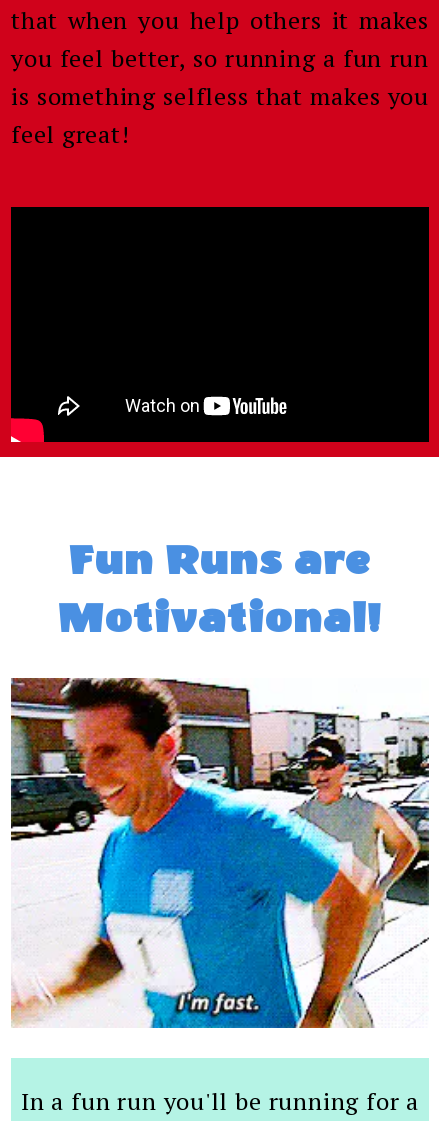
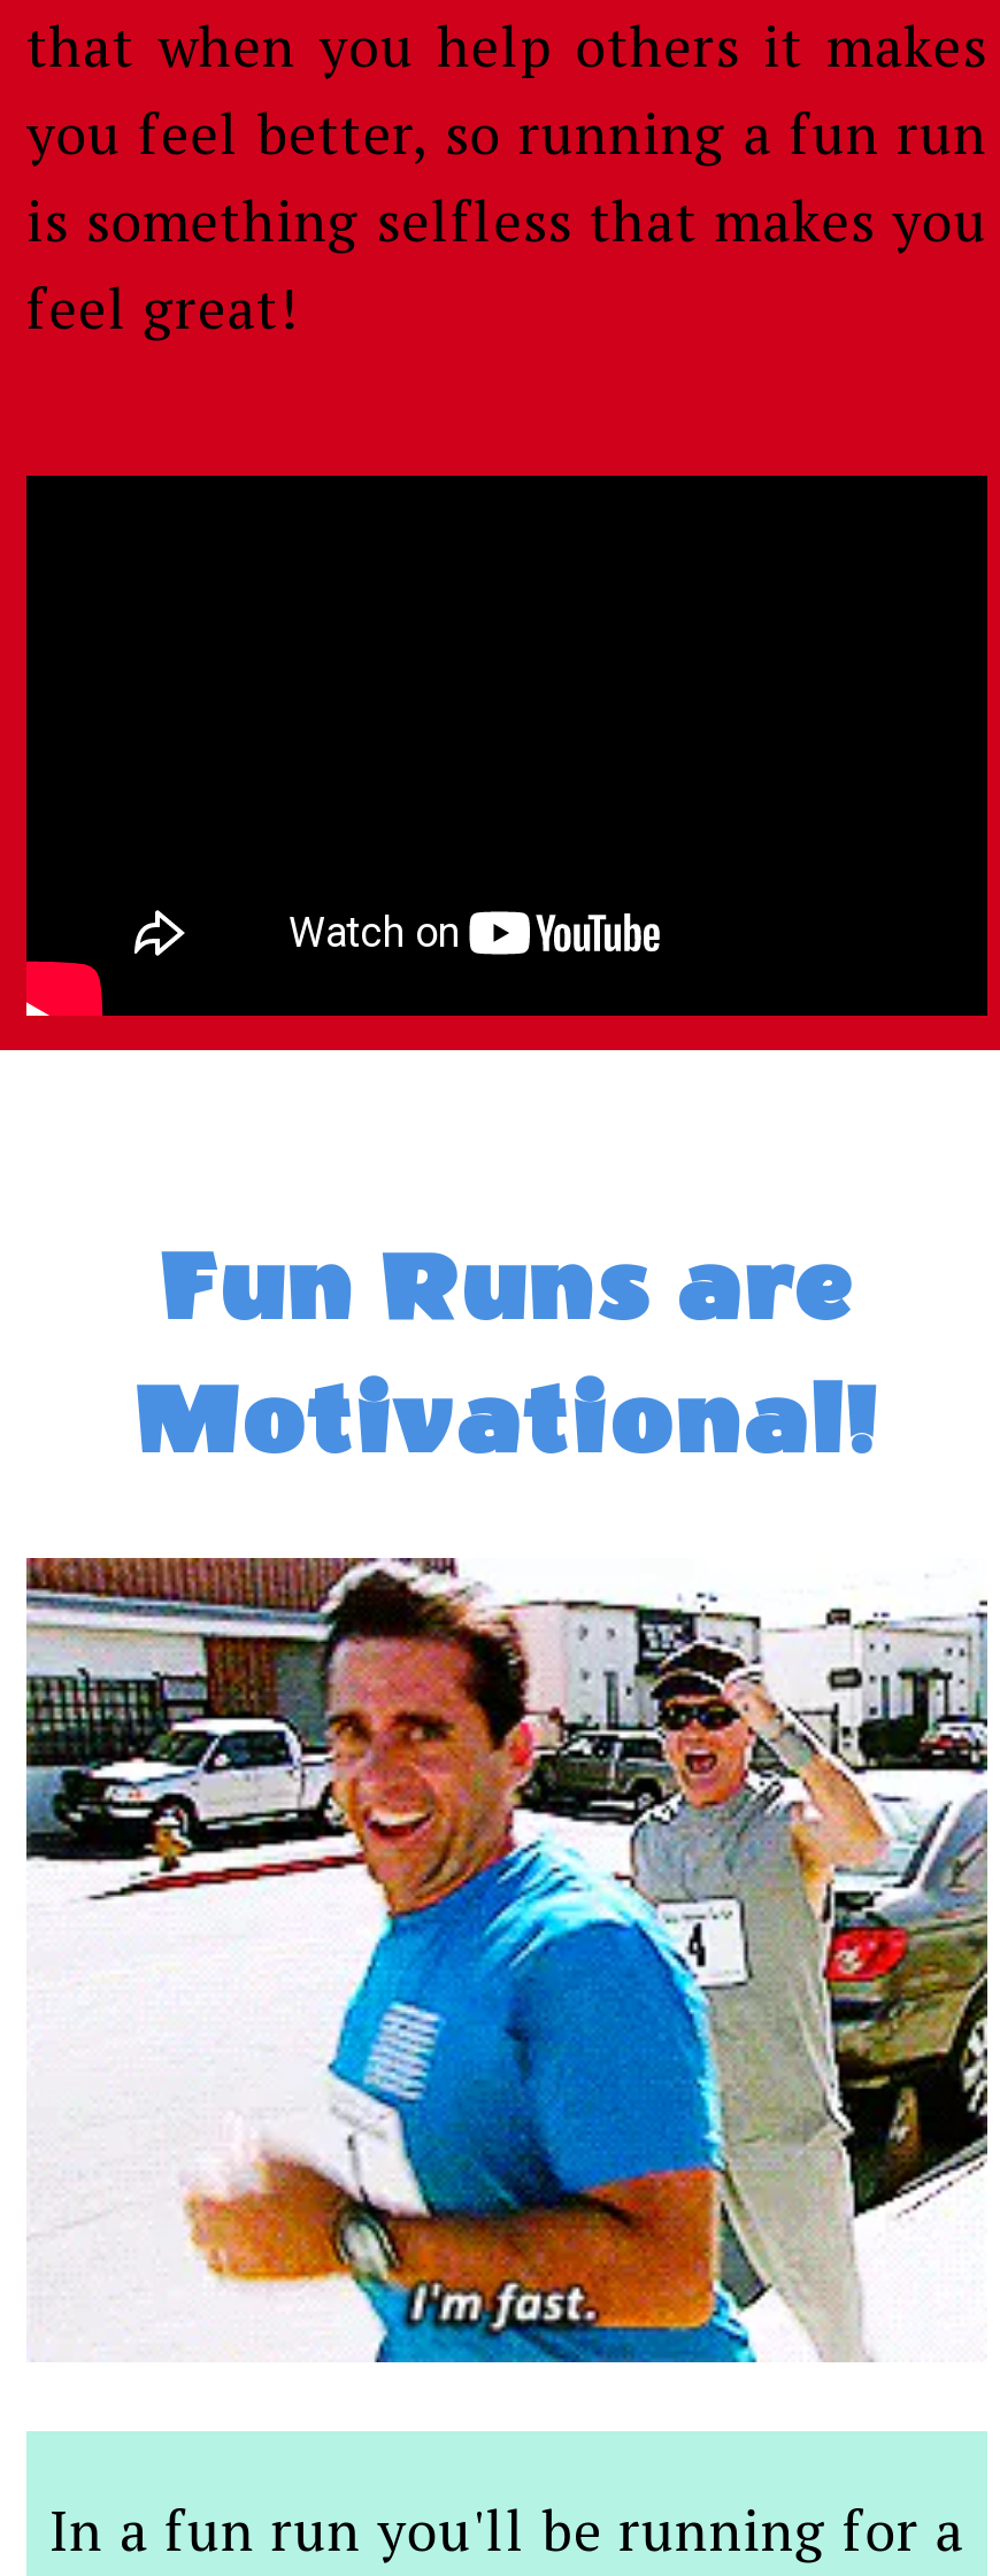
- [image]
+ [image]
